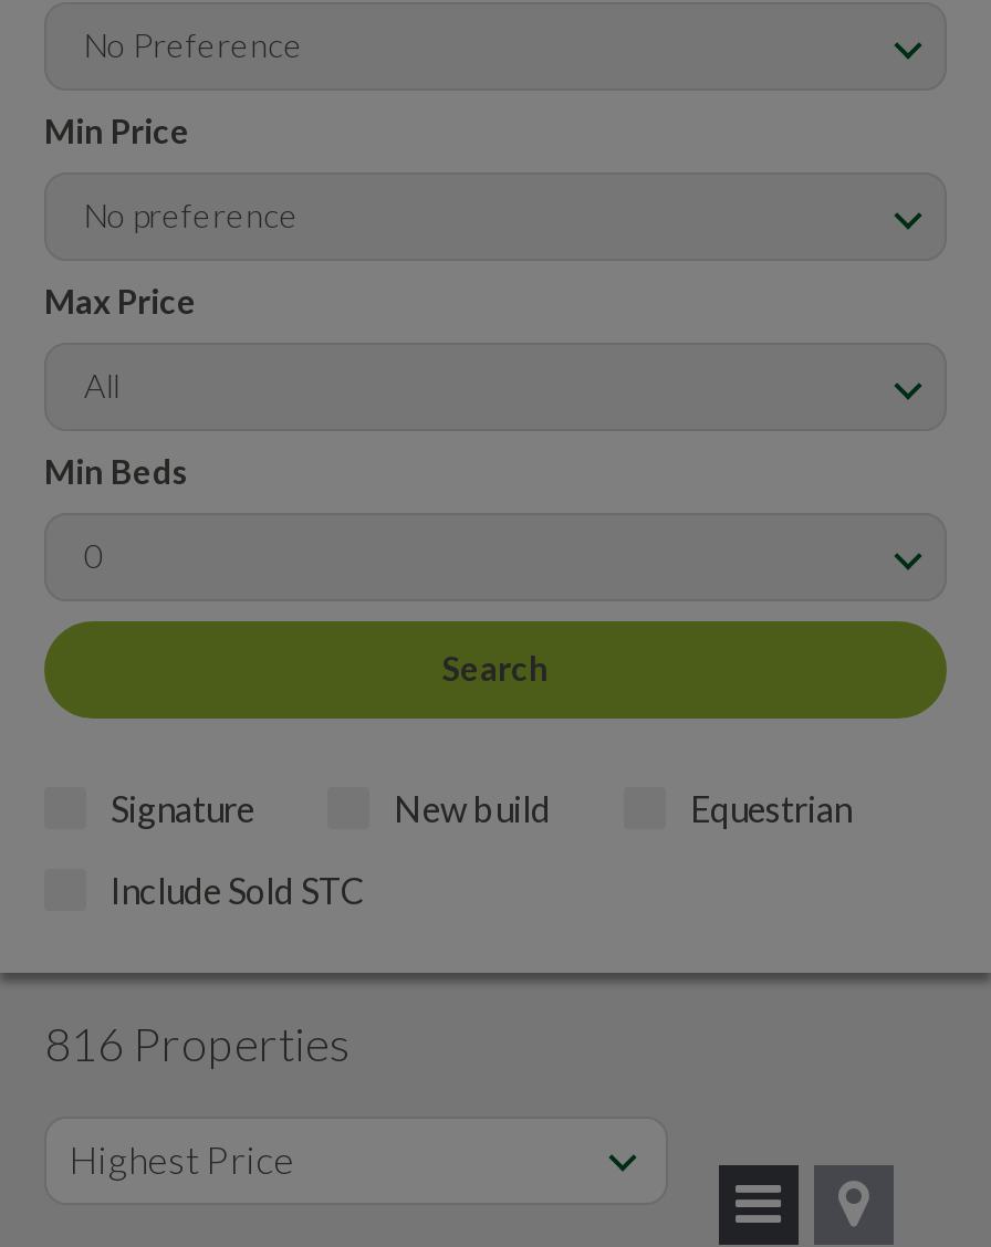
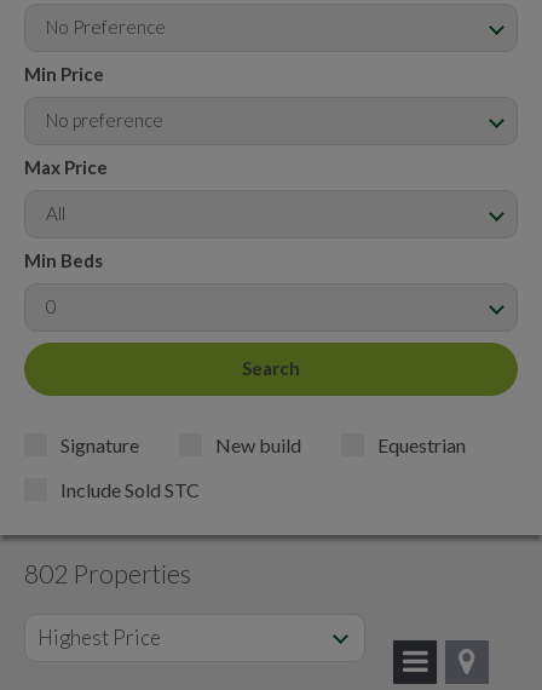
- 816 Properties
+ 802 Properties
